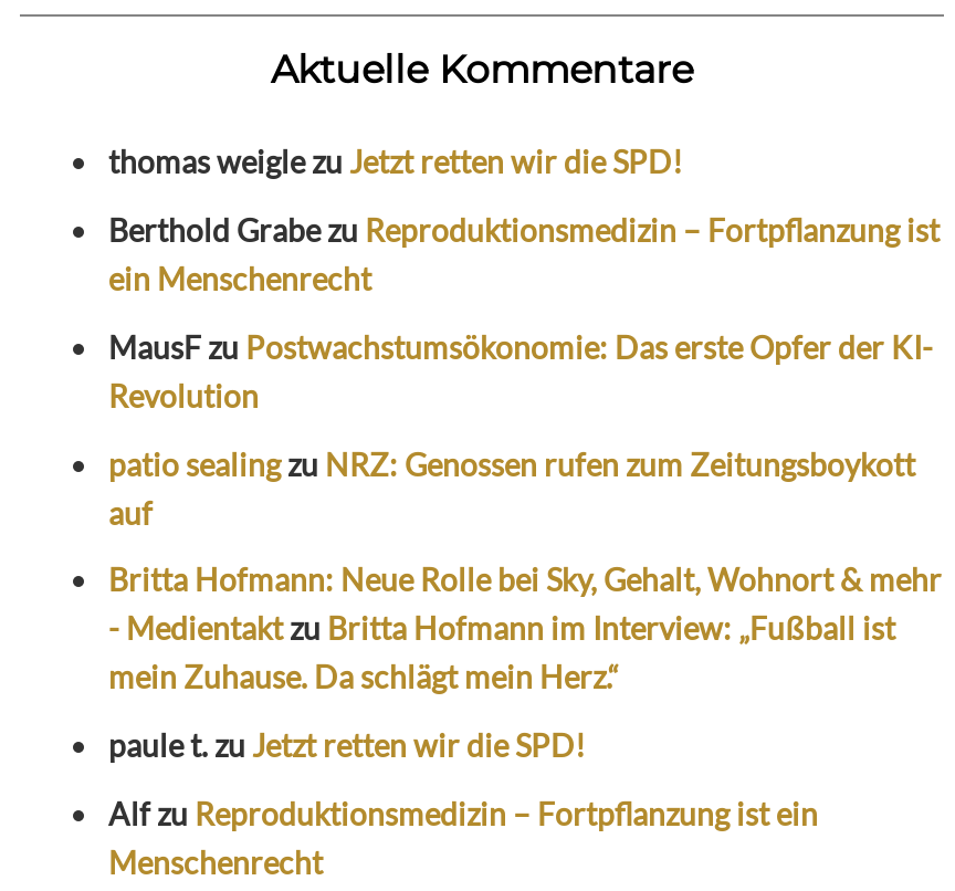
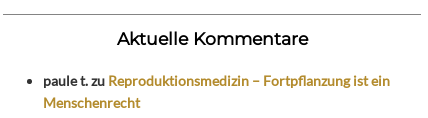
- thomas weigle zu Jetzt retten wir die SPD!
- Berthold Grabe zu Reproduktionsmedizin – Fortpflanzung ist
- ein Menschenrecht
- MausF zu Postwachstumsökonomie: Das erste Opfer der KI-
- Revolution
- patio sealing zu NRZ: Genossen rufen zum Zeitungsboykott
- auf
- Britta Hofmann: Neue Rolle bei Sky, Gehalt, Wohnort & mehr
- - Medientakt zu Britta Hofmann im Interview: „Fußball ist
- mein Zuhause. Da schlägt mein Herz.“
- paule t. zu Jetzt retten wir die SPD!
- Alf zu Reproduktionsmedizin – Fortpflanzung ist ein
+ paule t. zu Reproduktionsmedizin – Fortpflanzung ist ein
